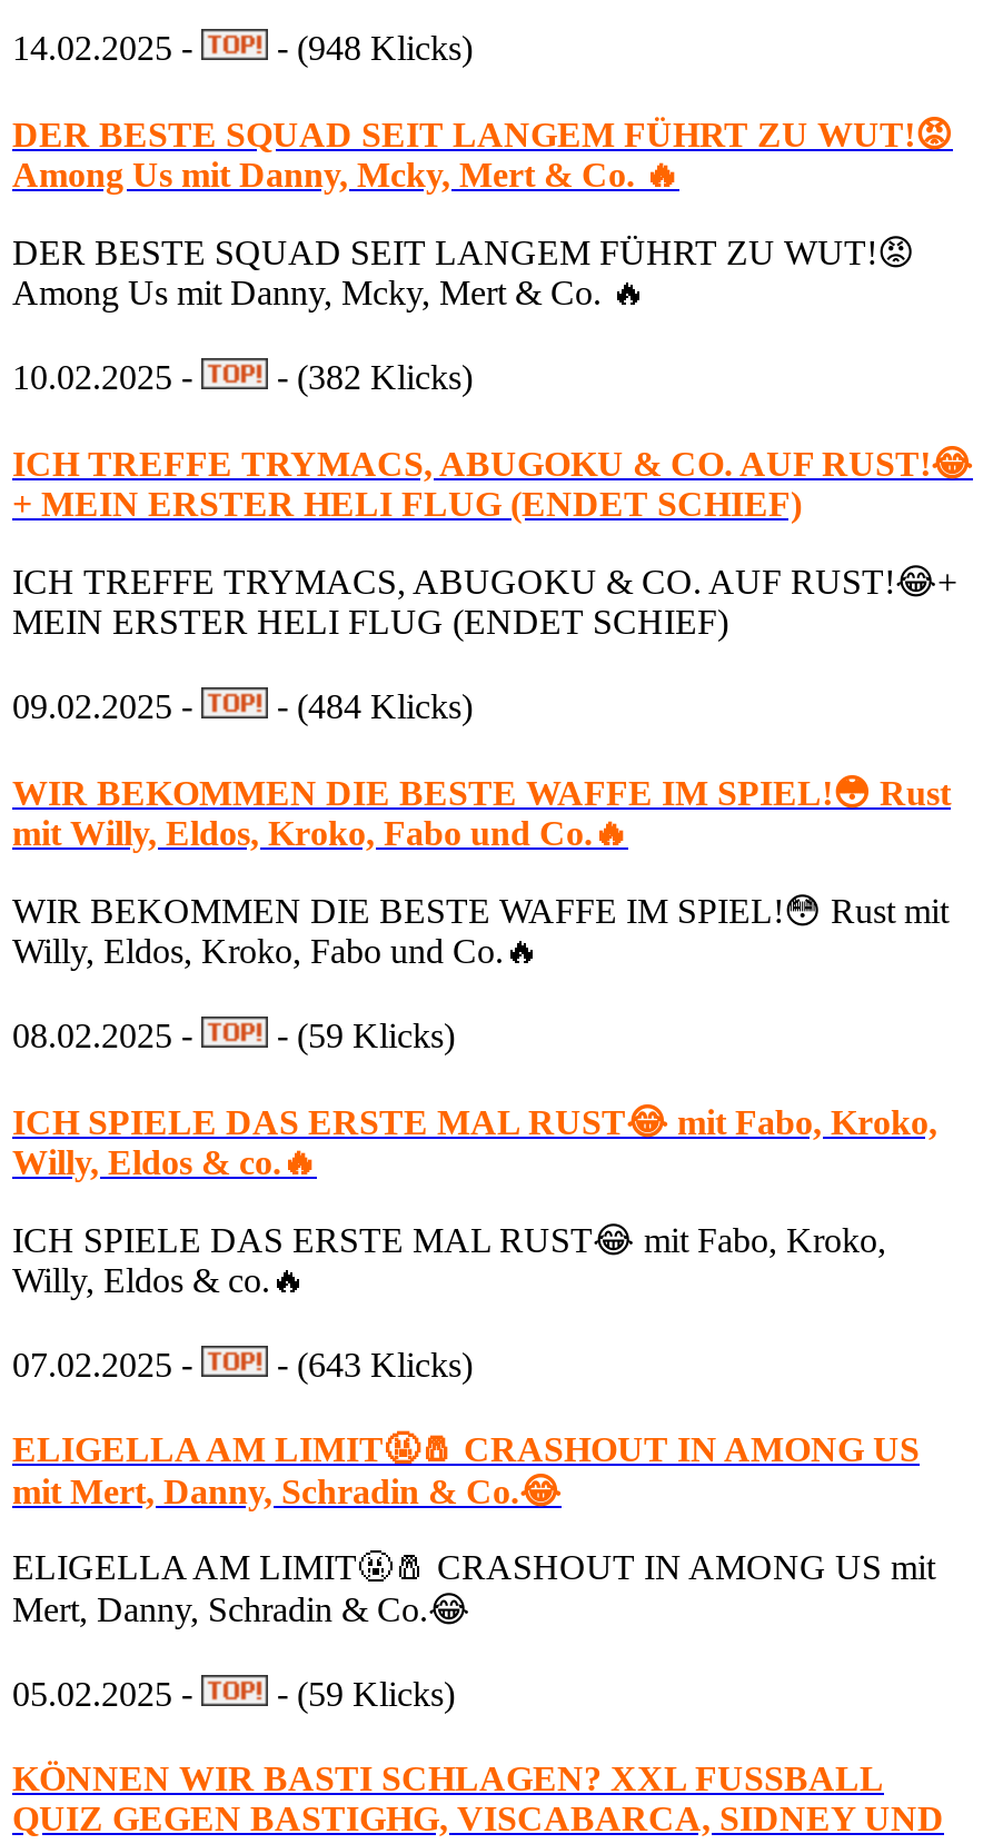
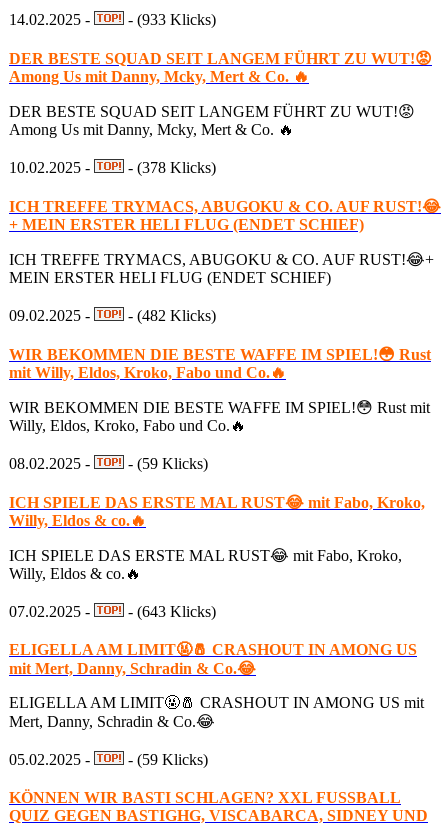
- 14.02.2025 - - (948 Klicks)
+ 14.02.2025 - - (933 Klicks)

- 10.02.2025 - - (382 Klicks)
+ 10.02.2025 - - (378 Klicks)

- 09.02.2025 - - (484 Klicks)
+ 09.02.2025 - - (482 Klicks)
